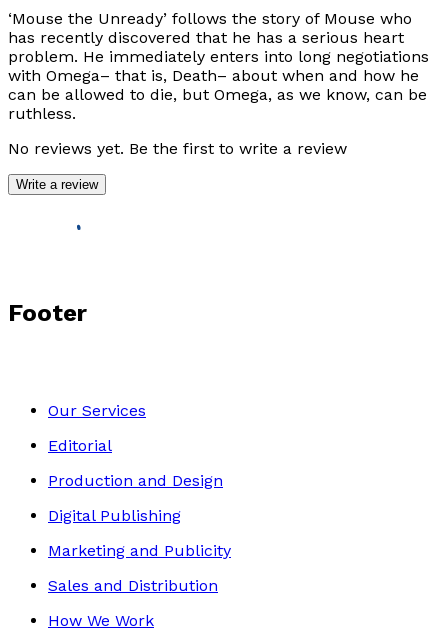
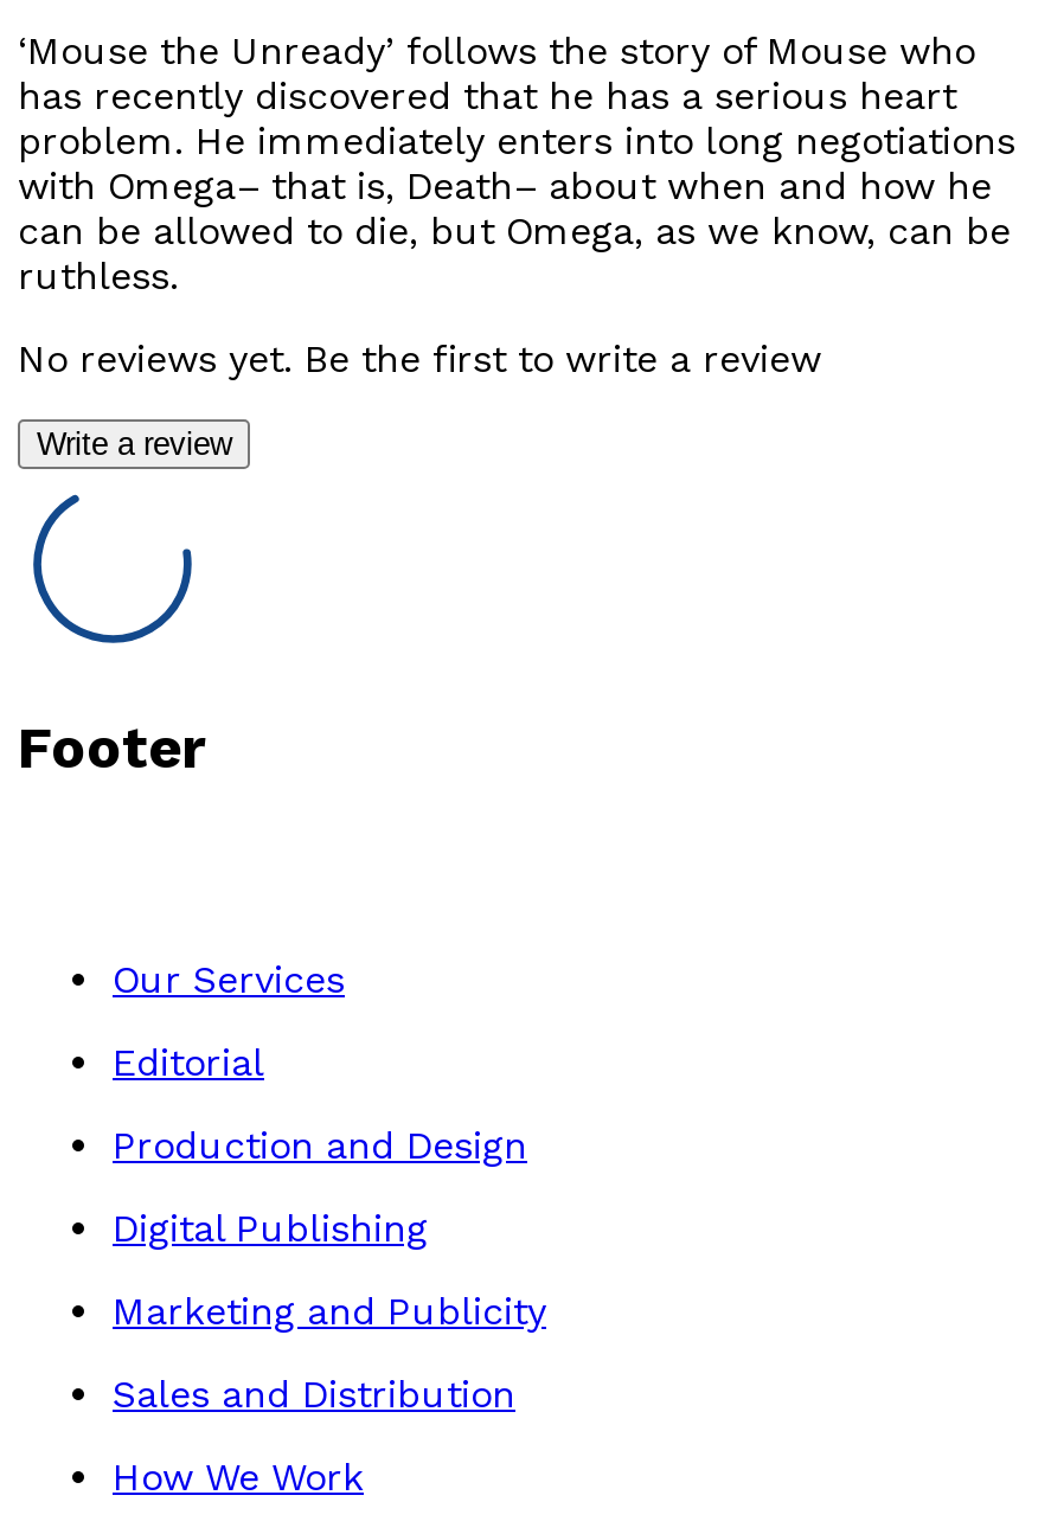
+ [image]
